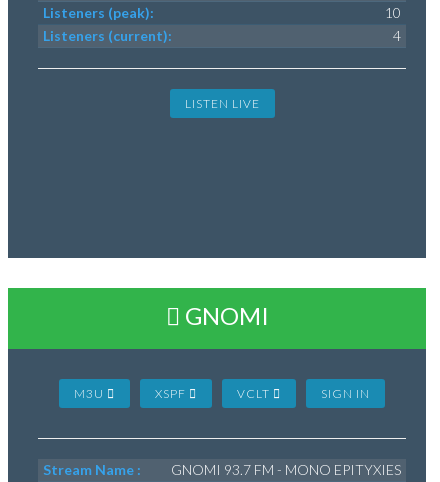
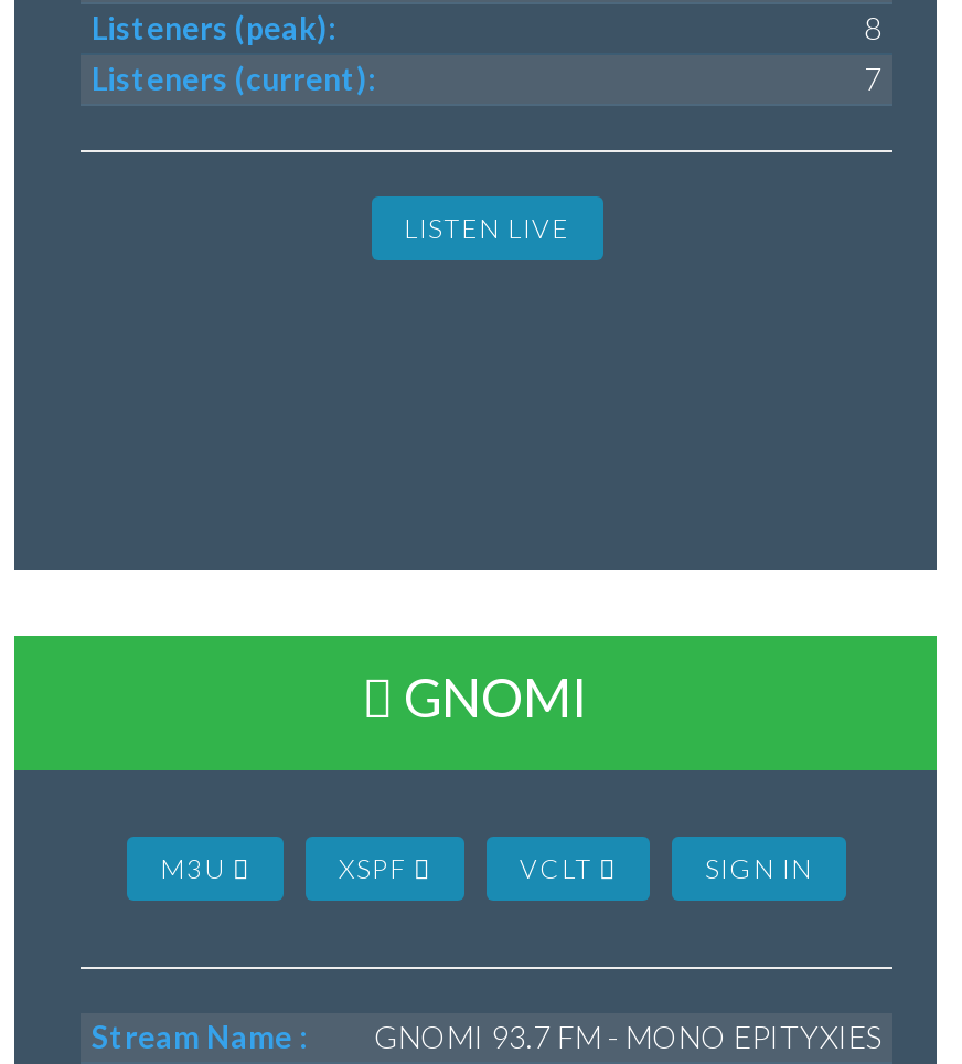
- 10
+ 8

- 4
+ 7
